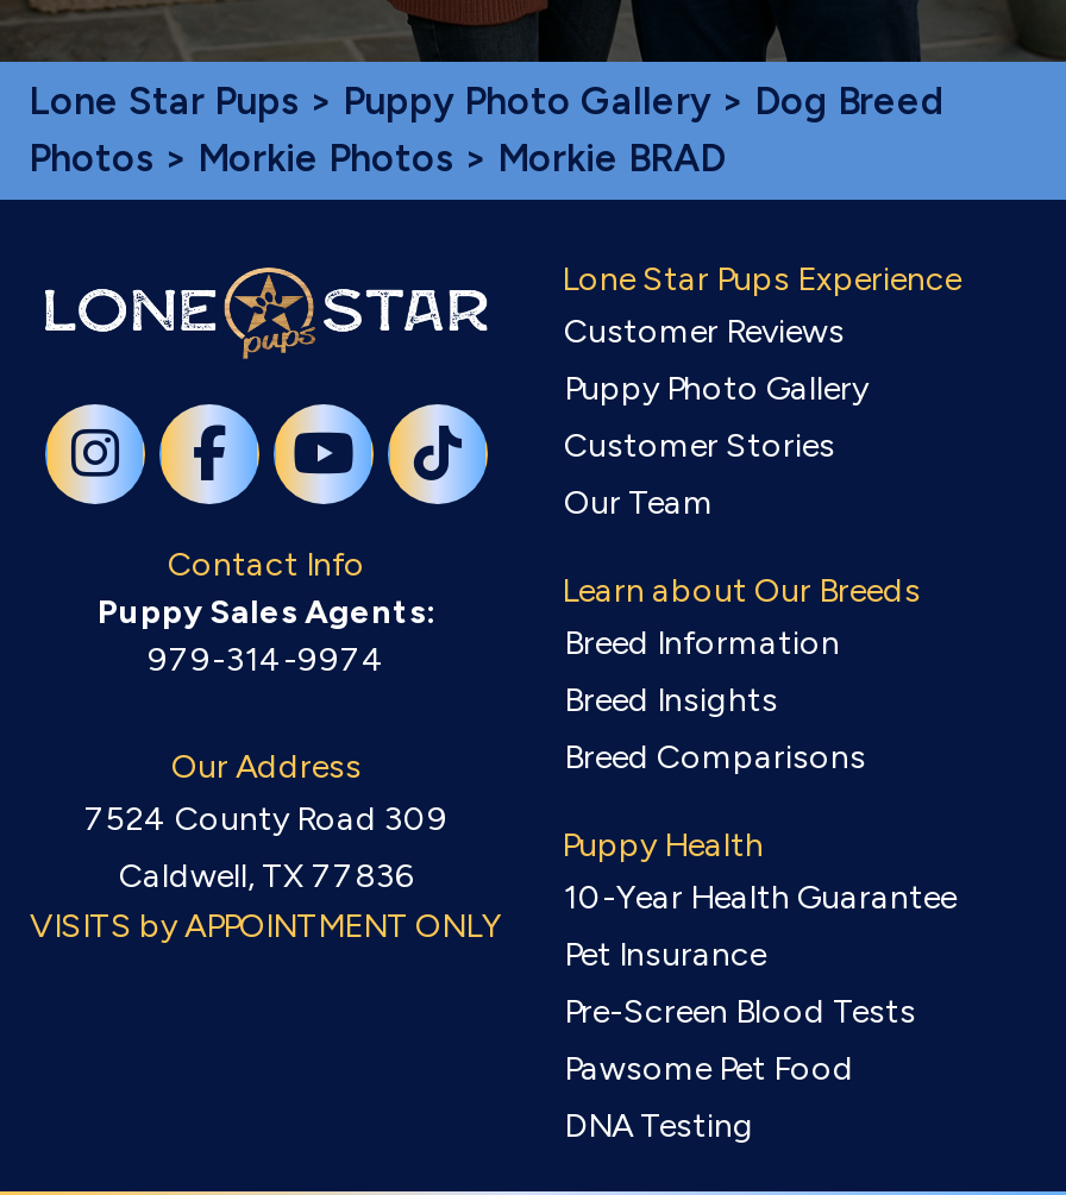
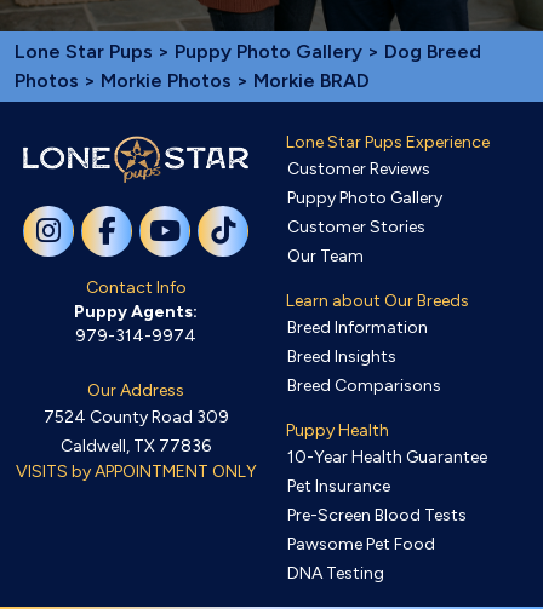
- Puppy Sales Agents:
+ Puppy Agents:
